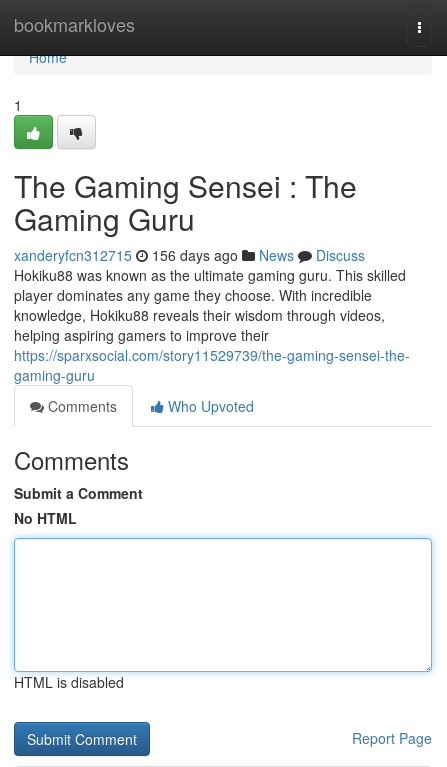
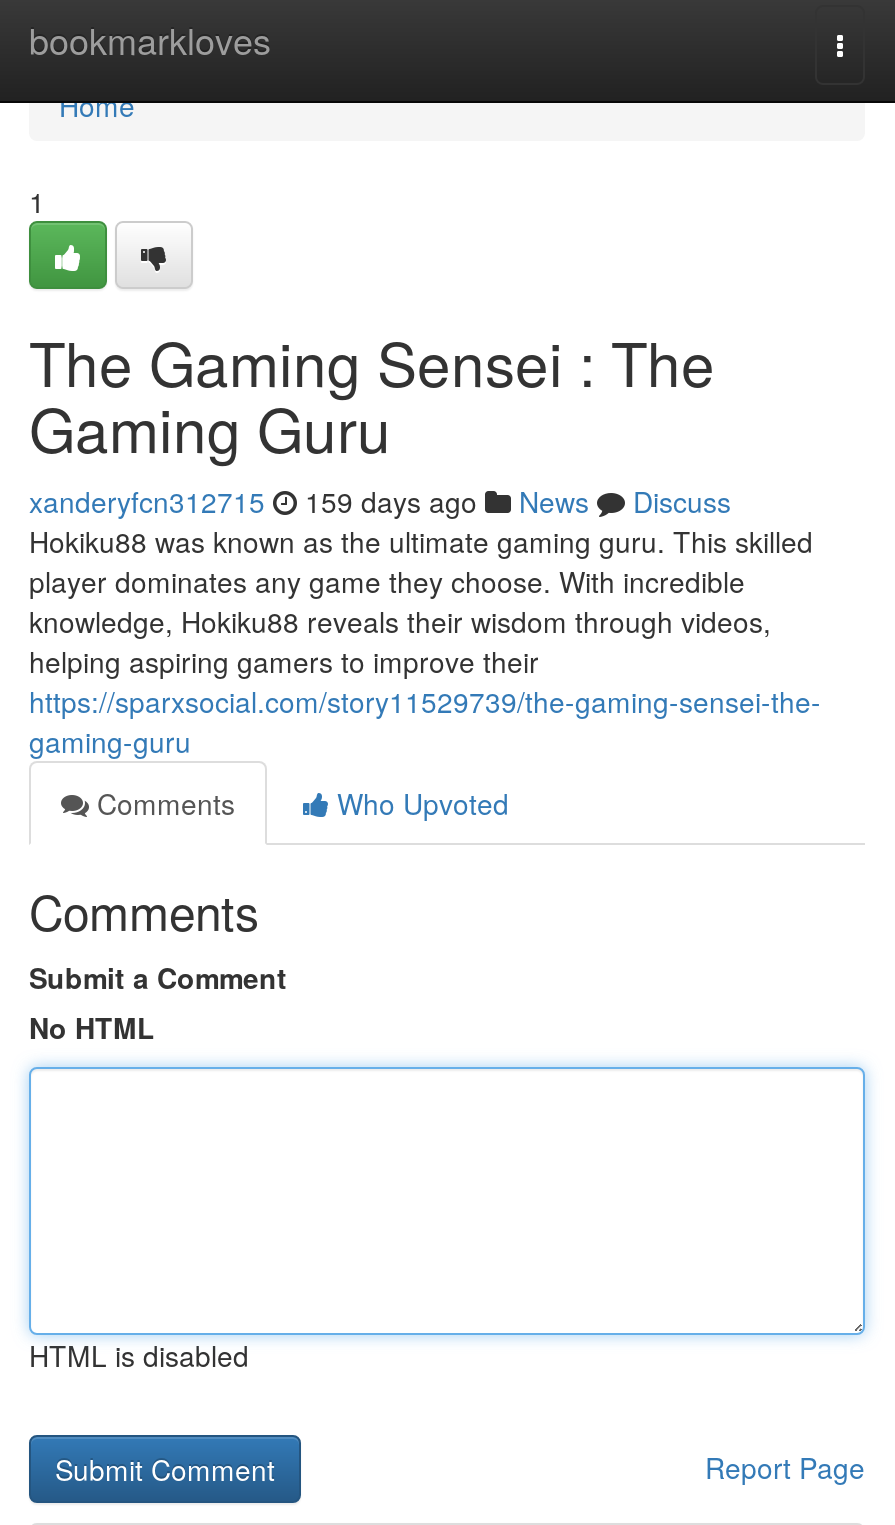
- xanderyfcn312715 156 days ago News Discuss
+ xanderyfcn312715 159 days ago News Discuss
